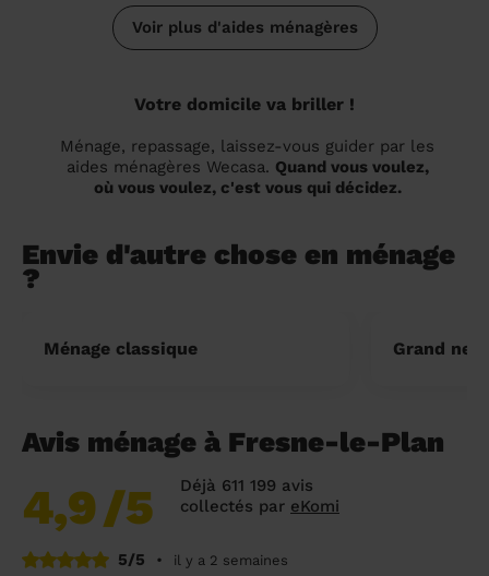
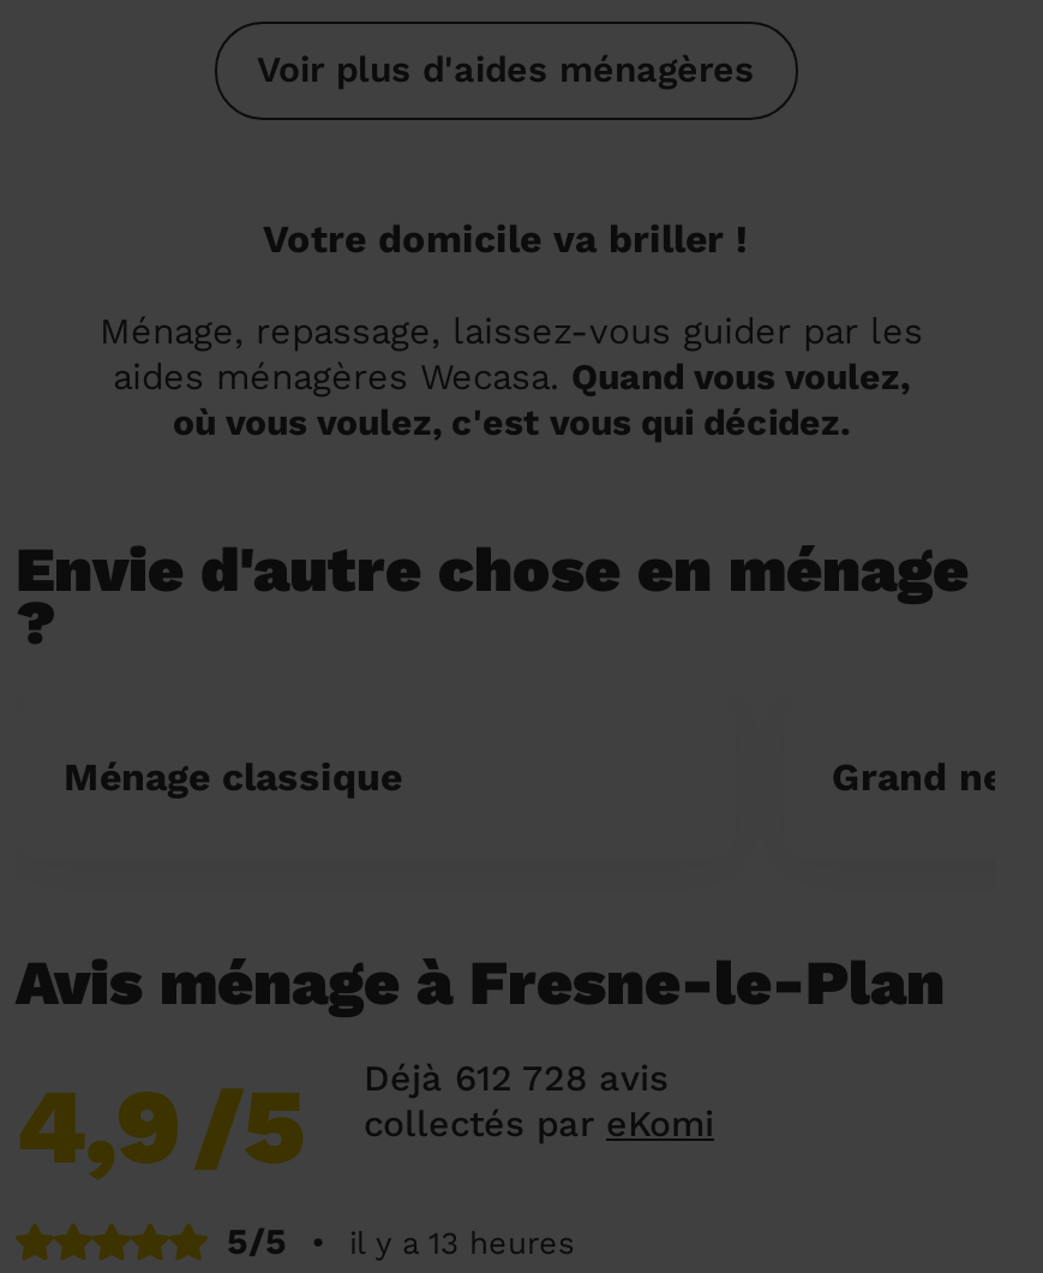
- Déjà 611 199 avis
+ Déjà 612 728 avis

- il y a 2 semaines
+ il y a 13 heures
